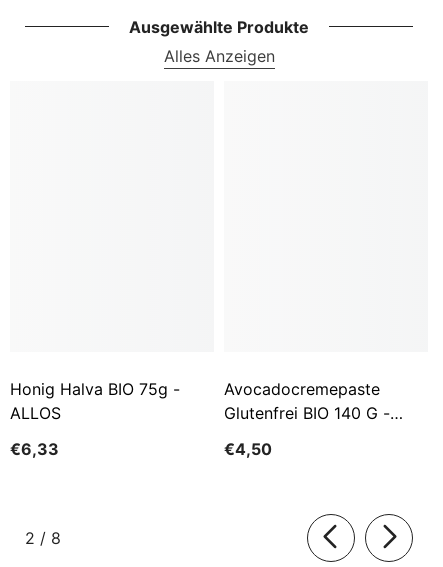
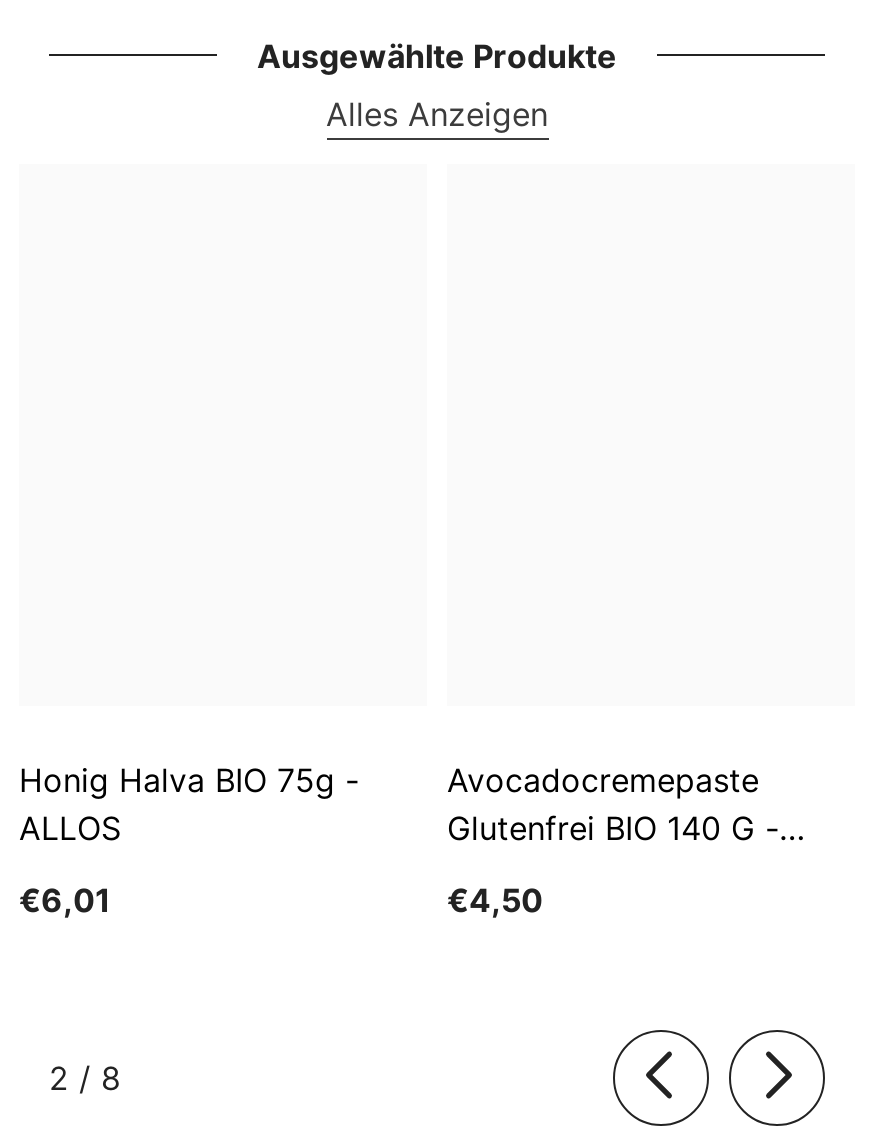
- €6,33
+ €6,01
